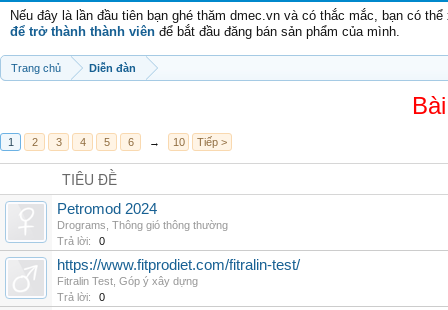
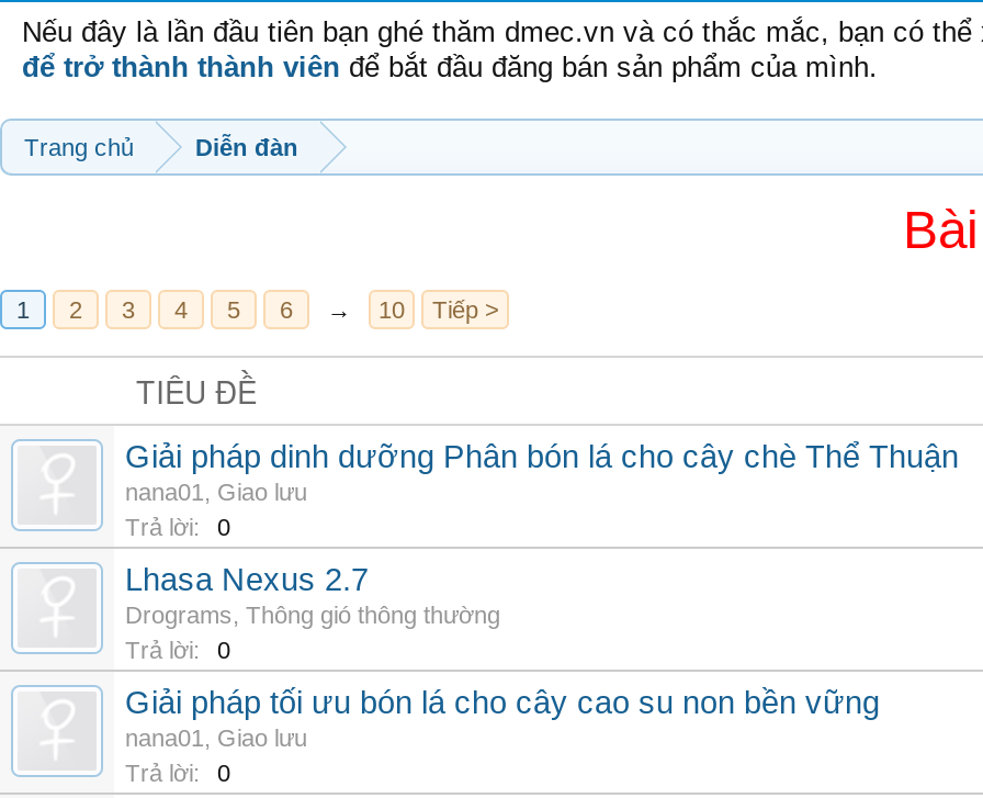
- Petromod 2024
+ Giải pháp dinh dưỡng Phân bón lá cho cây chè Thể Thuận
+ nana01, Giao lưu
+ Trả lời:
+ 0
+ Lhasa Nexus 2.7

- https://www.fitprodiet.com/fitralin-test/
- Fitralin Test, Góp ý xây dựng
+ Giải pháp tối ưu bón lá cho cây cao su non bền vững
+ nana01, Giao lưu
